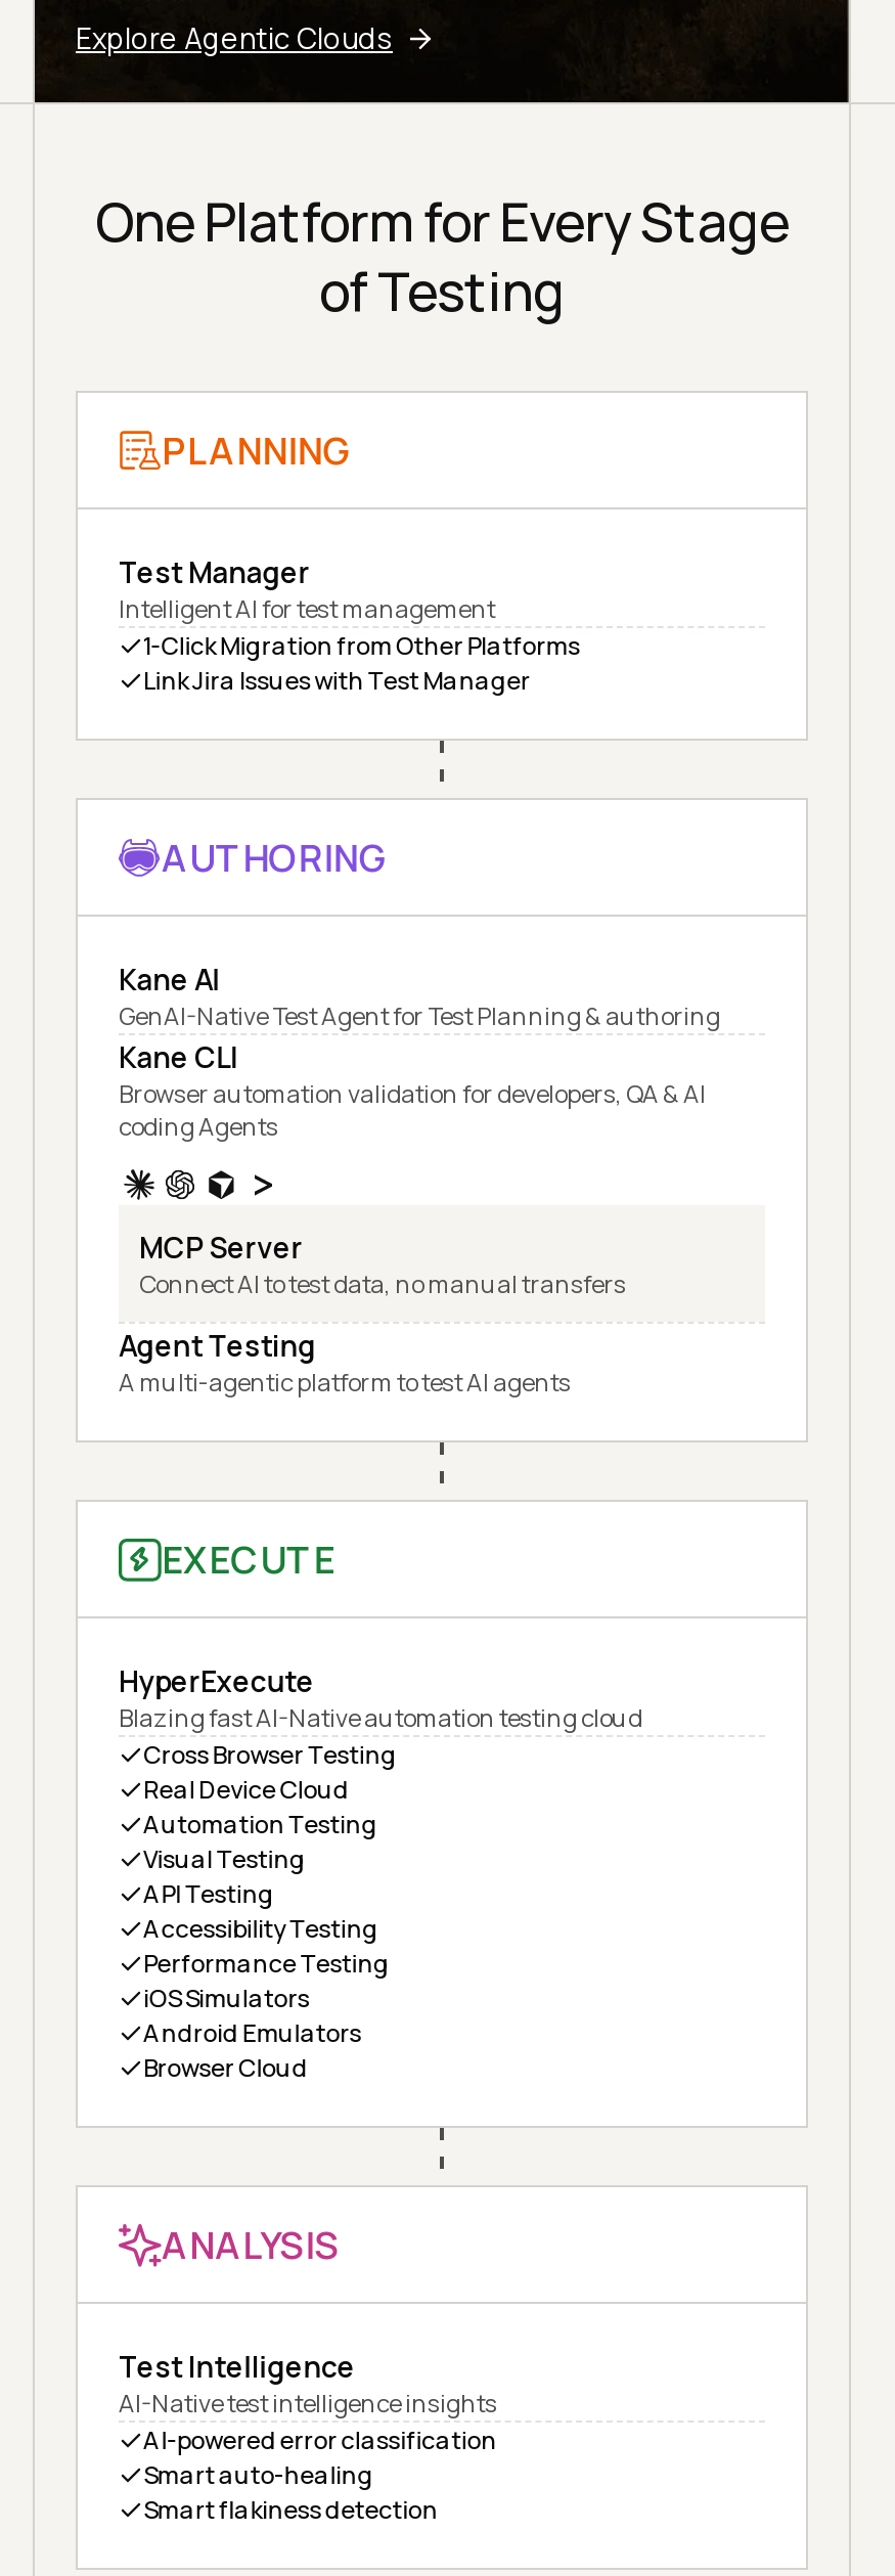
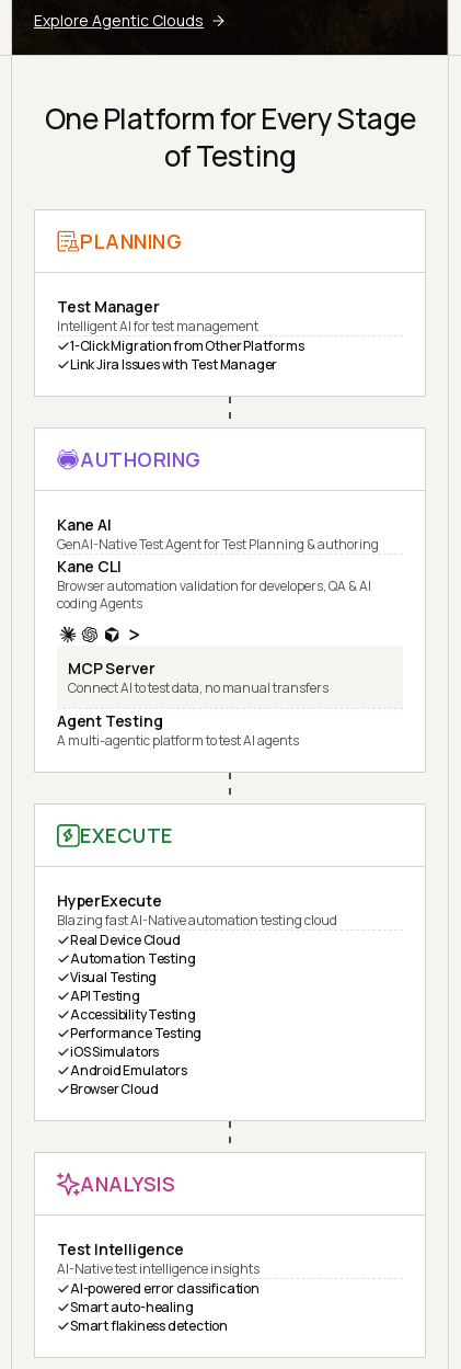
- Cross Browser Testing
